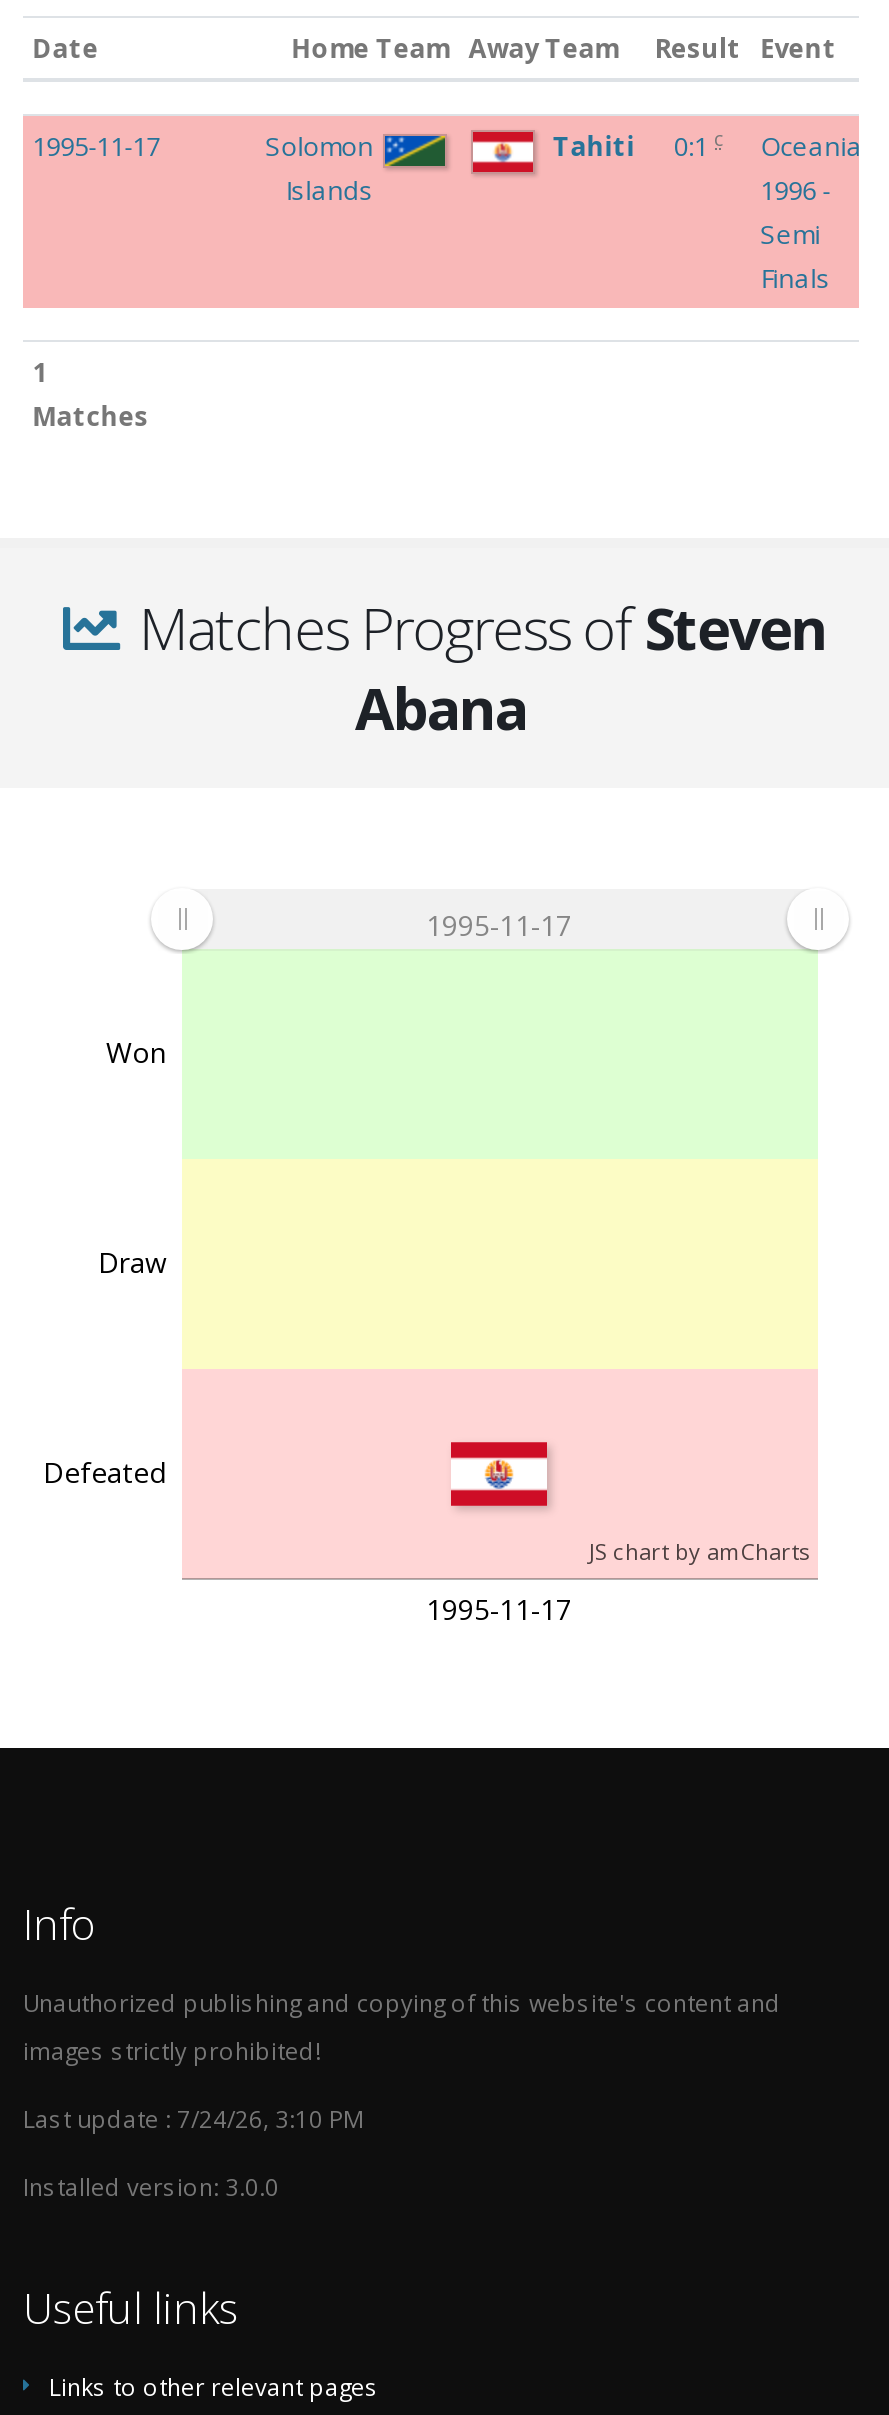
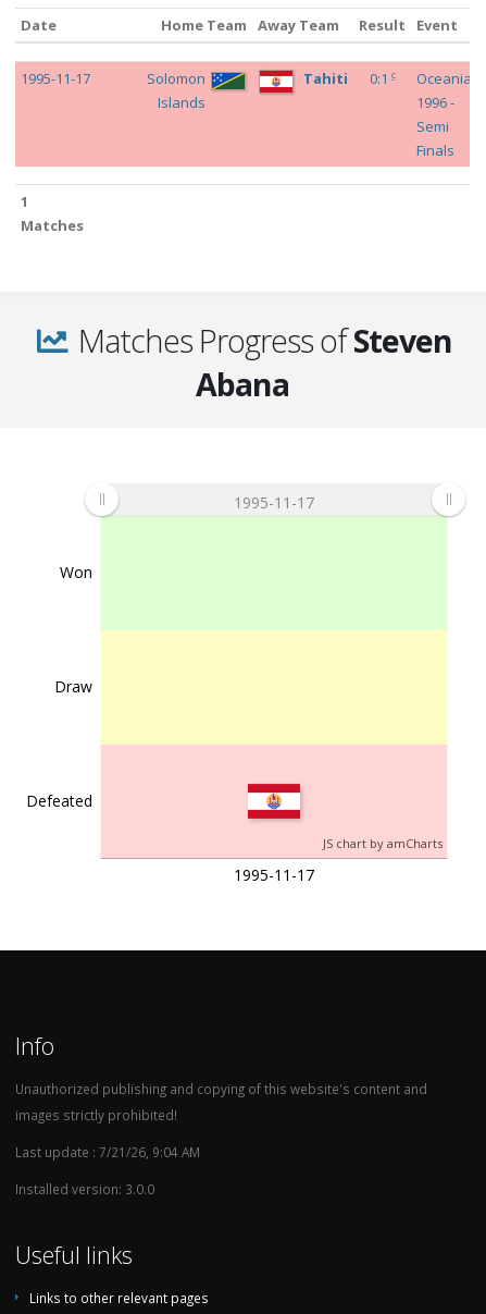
- Last update : 7/24/26, 3:10 PM
+ Last update : 7/21/26, 9:04 AM
